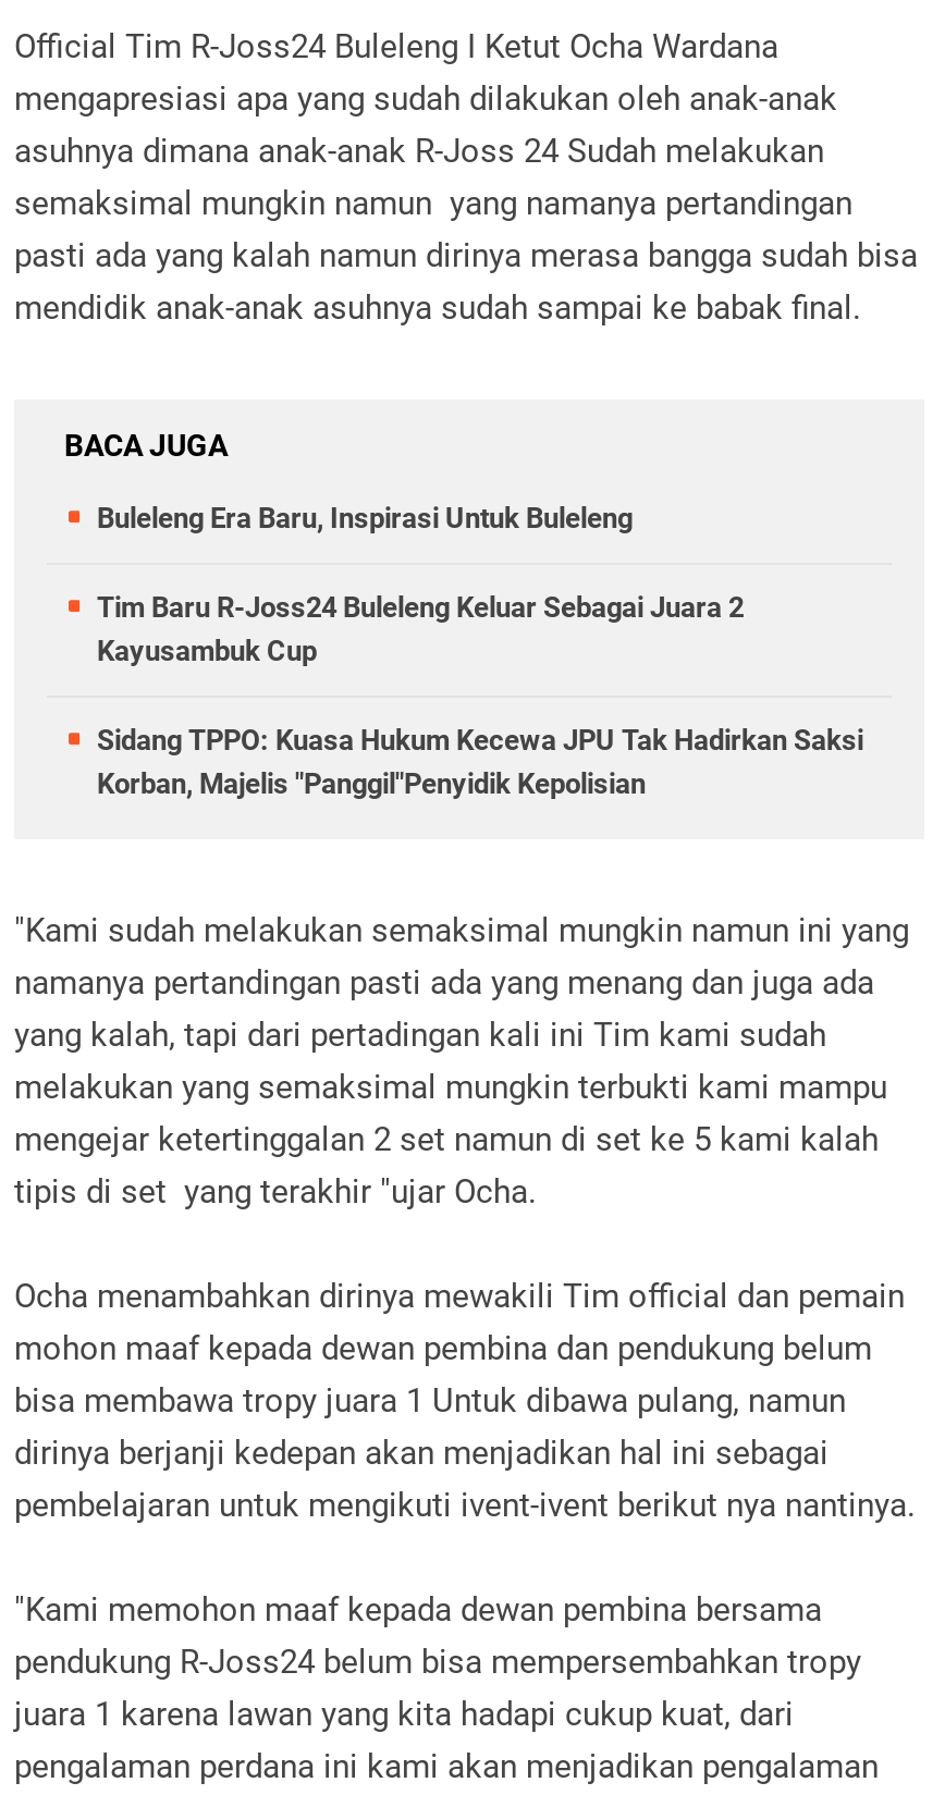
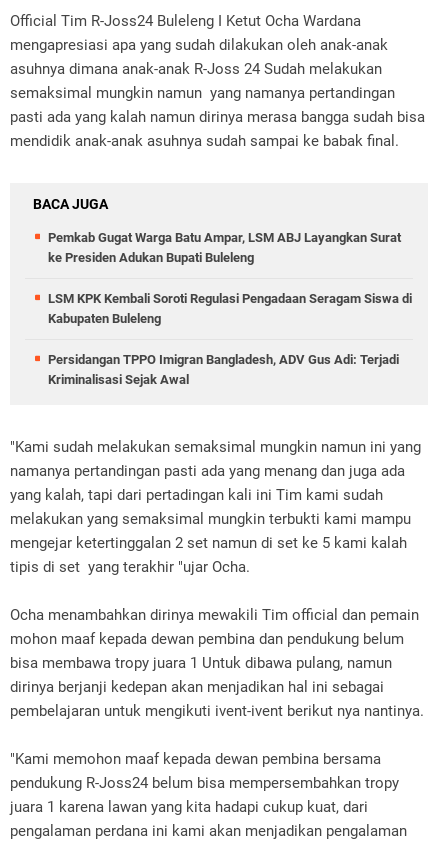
- Buleleng Era Baru, Inspirasi Untuk Buleleng
+ Pemkab Gugat Warga Batu Ampar, LSM ABJ Layangkan Surat
+ ke Presiden Adukan Bupati Buleleng

- Tim Baru R-Joss24 Buleleng Keluar Sebagai Juara 2
- Kayusambuk Cup
+ LSM KPK Kembali Soroti Regulasi Pengadaan Seragam Siswa di
+ Kabupaten Buleleng

- Sidang TPPO: Kuasa Hukum Kecewa JPU Tak Hadirkan Saksi
- Korban, Majelis "Panggil"Penyidik Kepolisian
+ Persidangan TPPO Imigran Bangladesh, ADV Gus Adi: Terjadi
+ Kriminalisasi Sejak Awal
